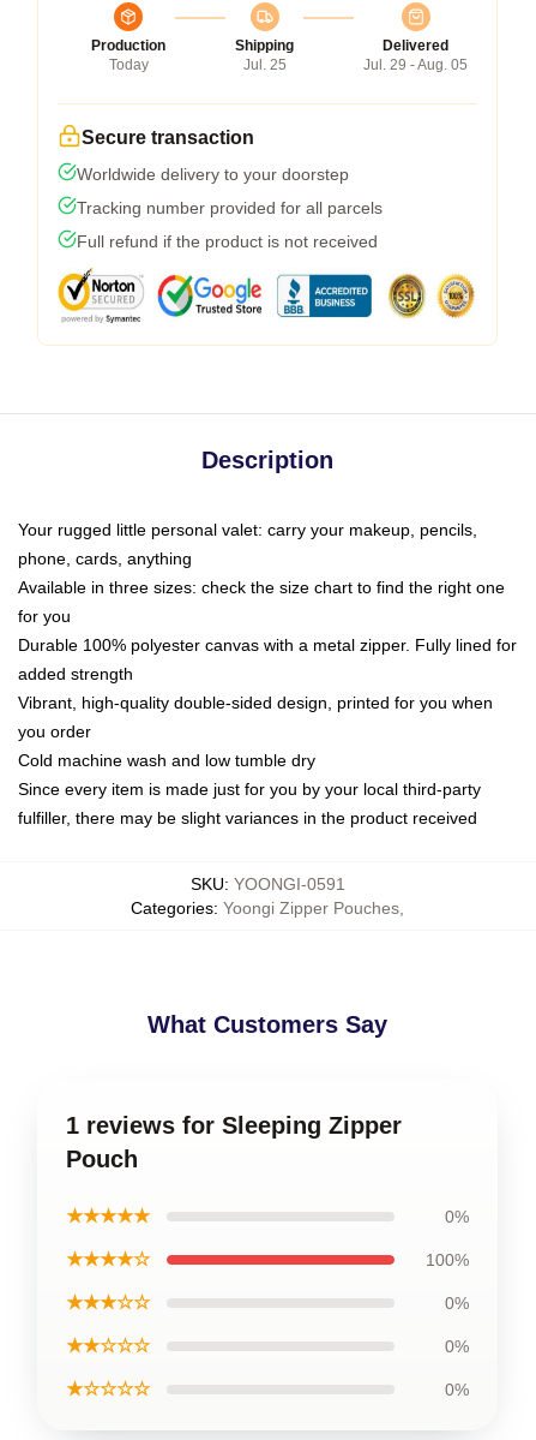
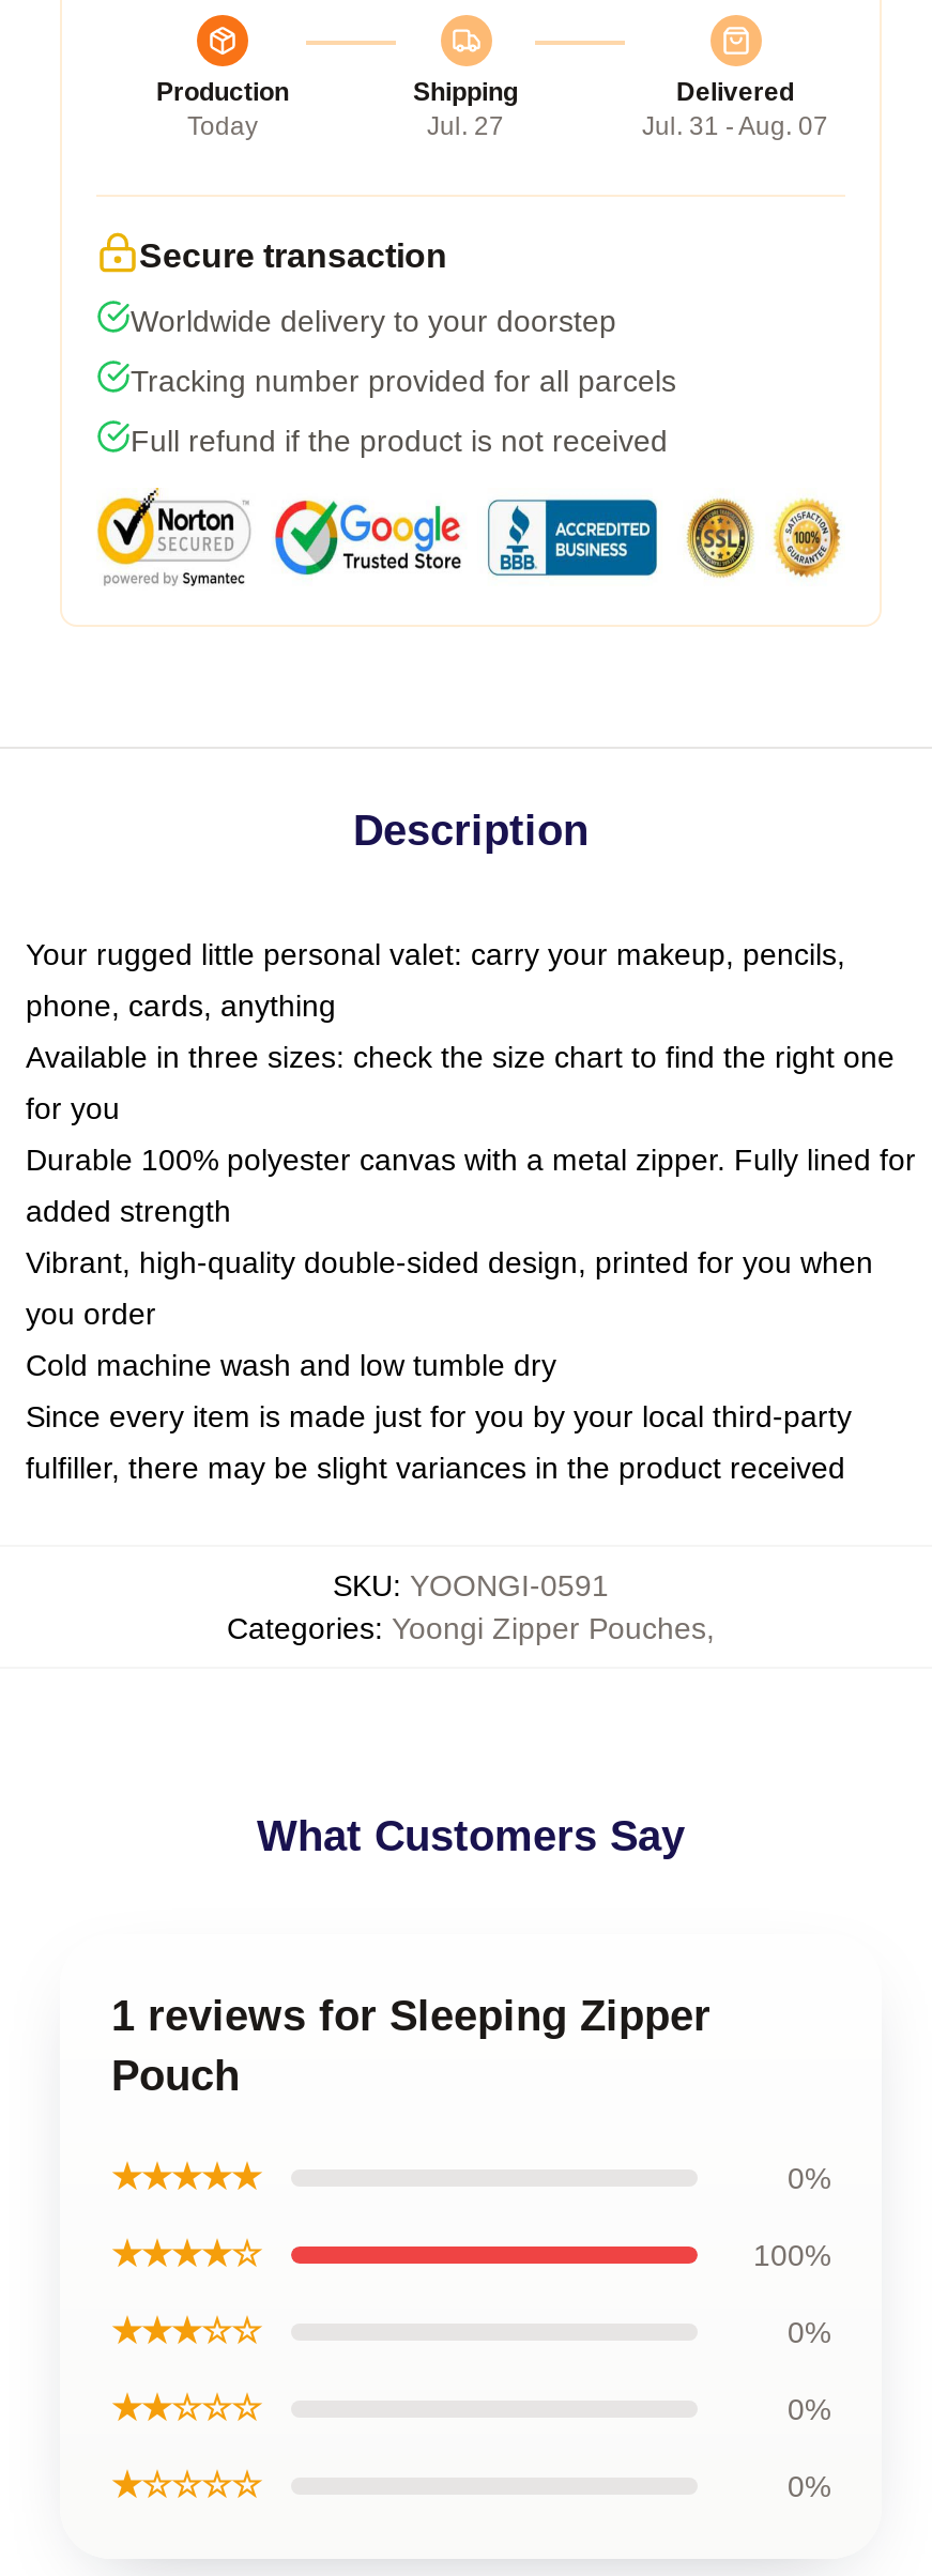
- Jul. 25
+ Jul. 27

- Jul. 29 - Aug. 05
+ Jul. 31 - Aug. 07
